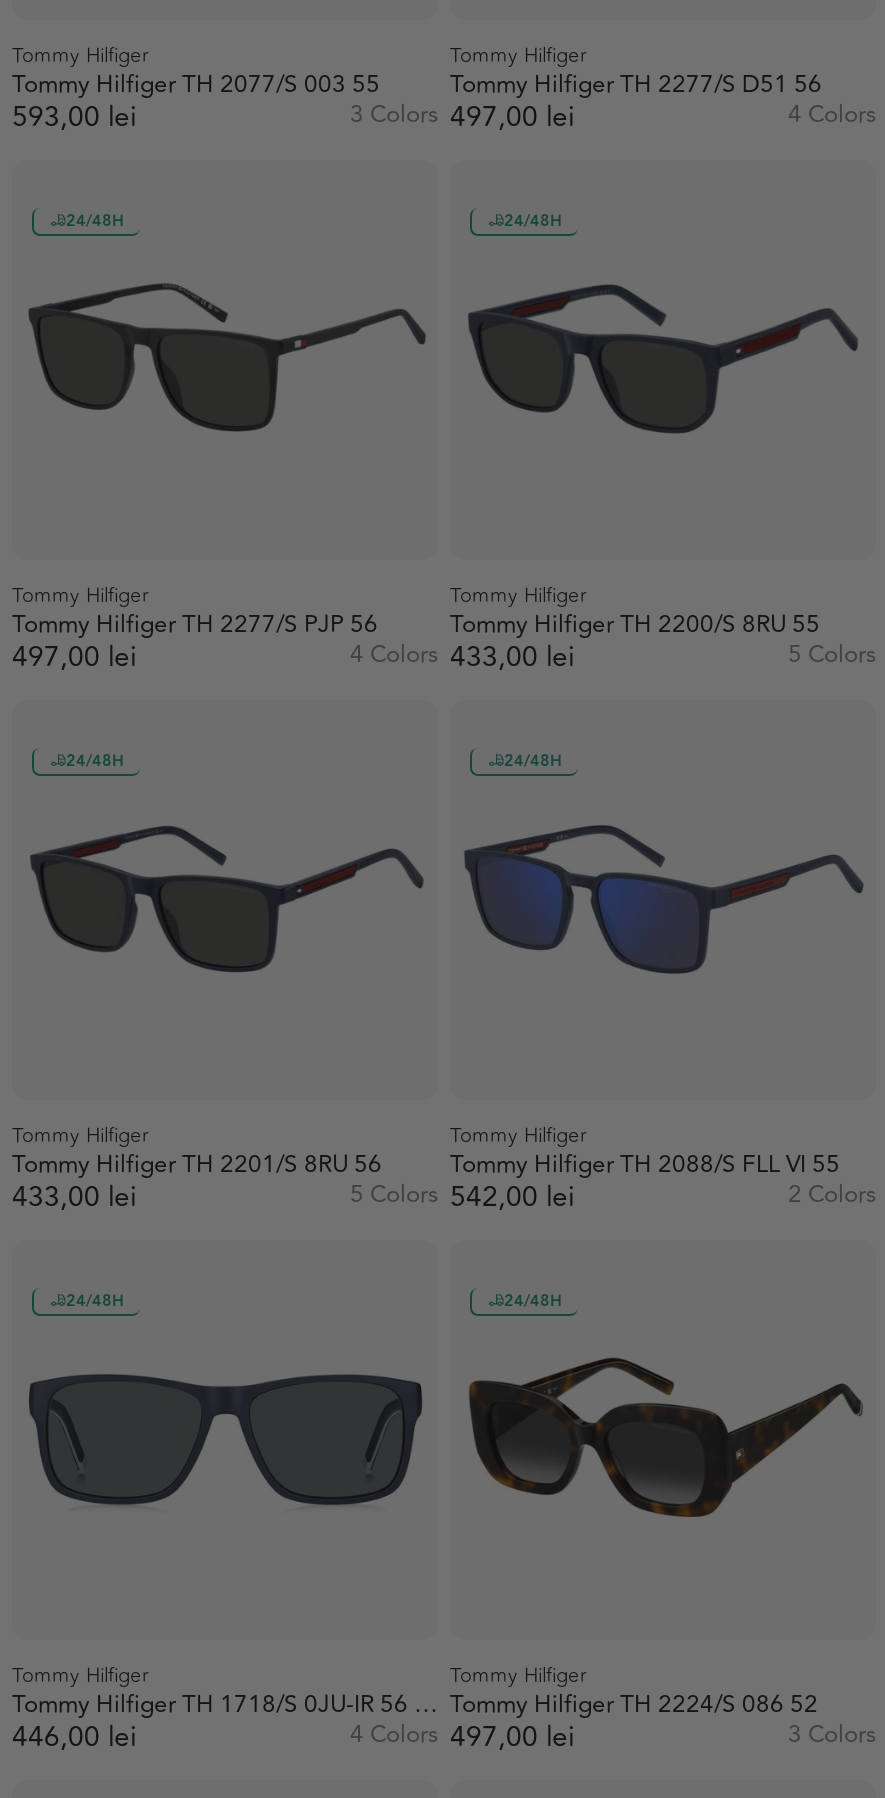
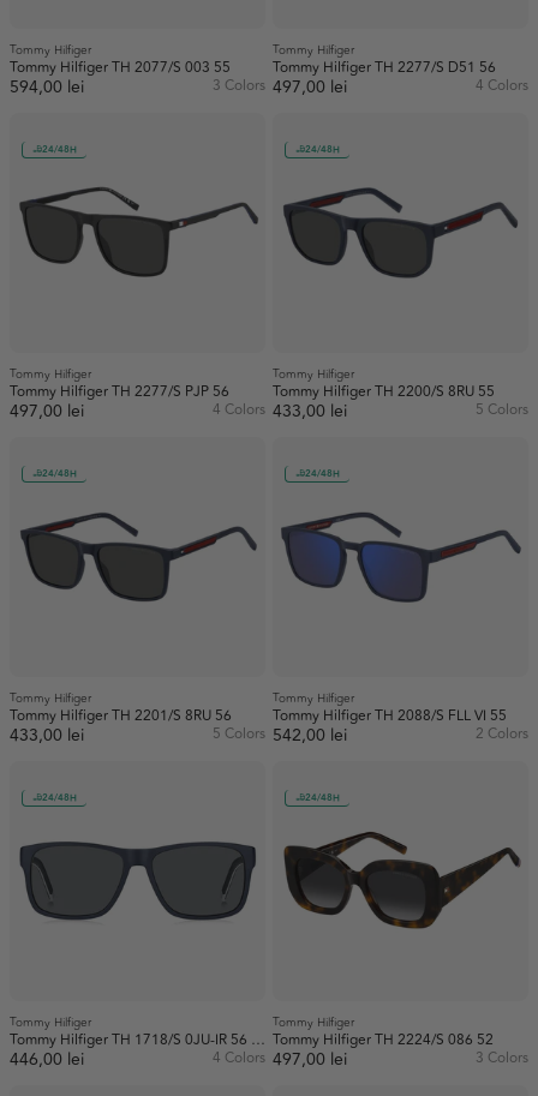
- 593,00 lei
+ 594,00 lei
